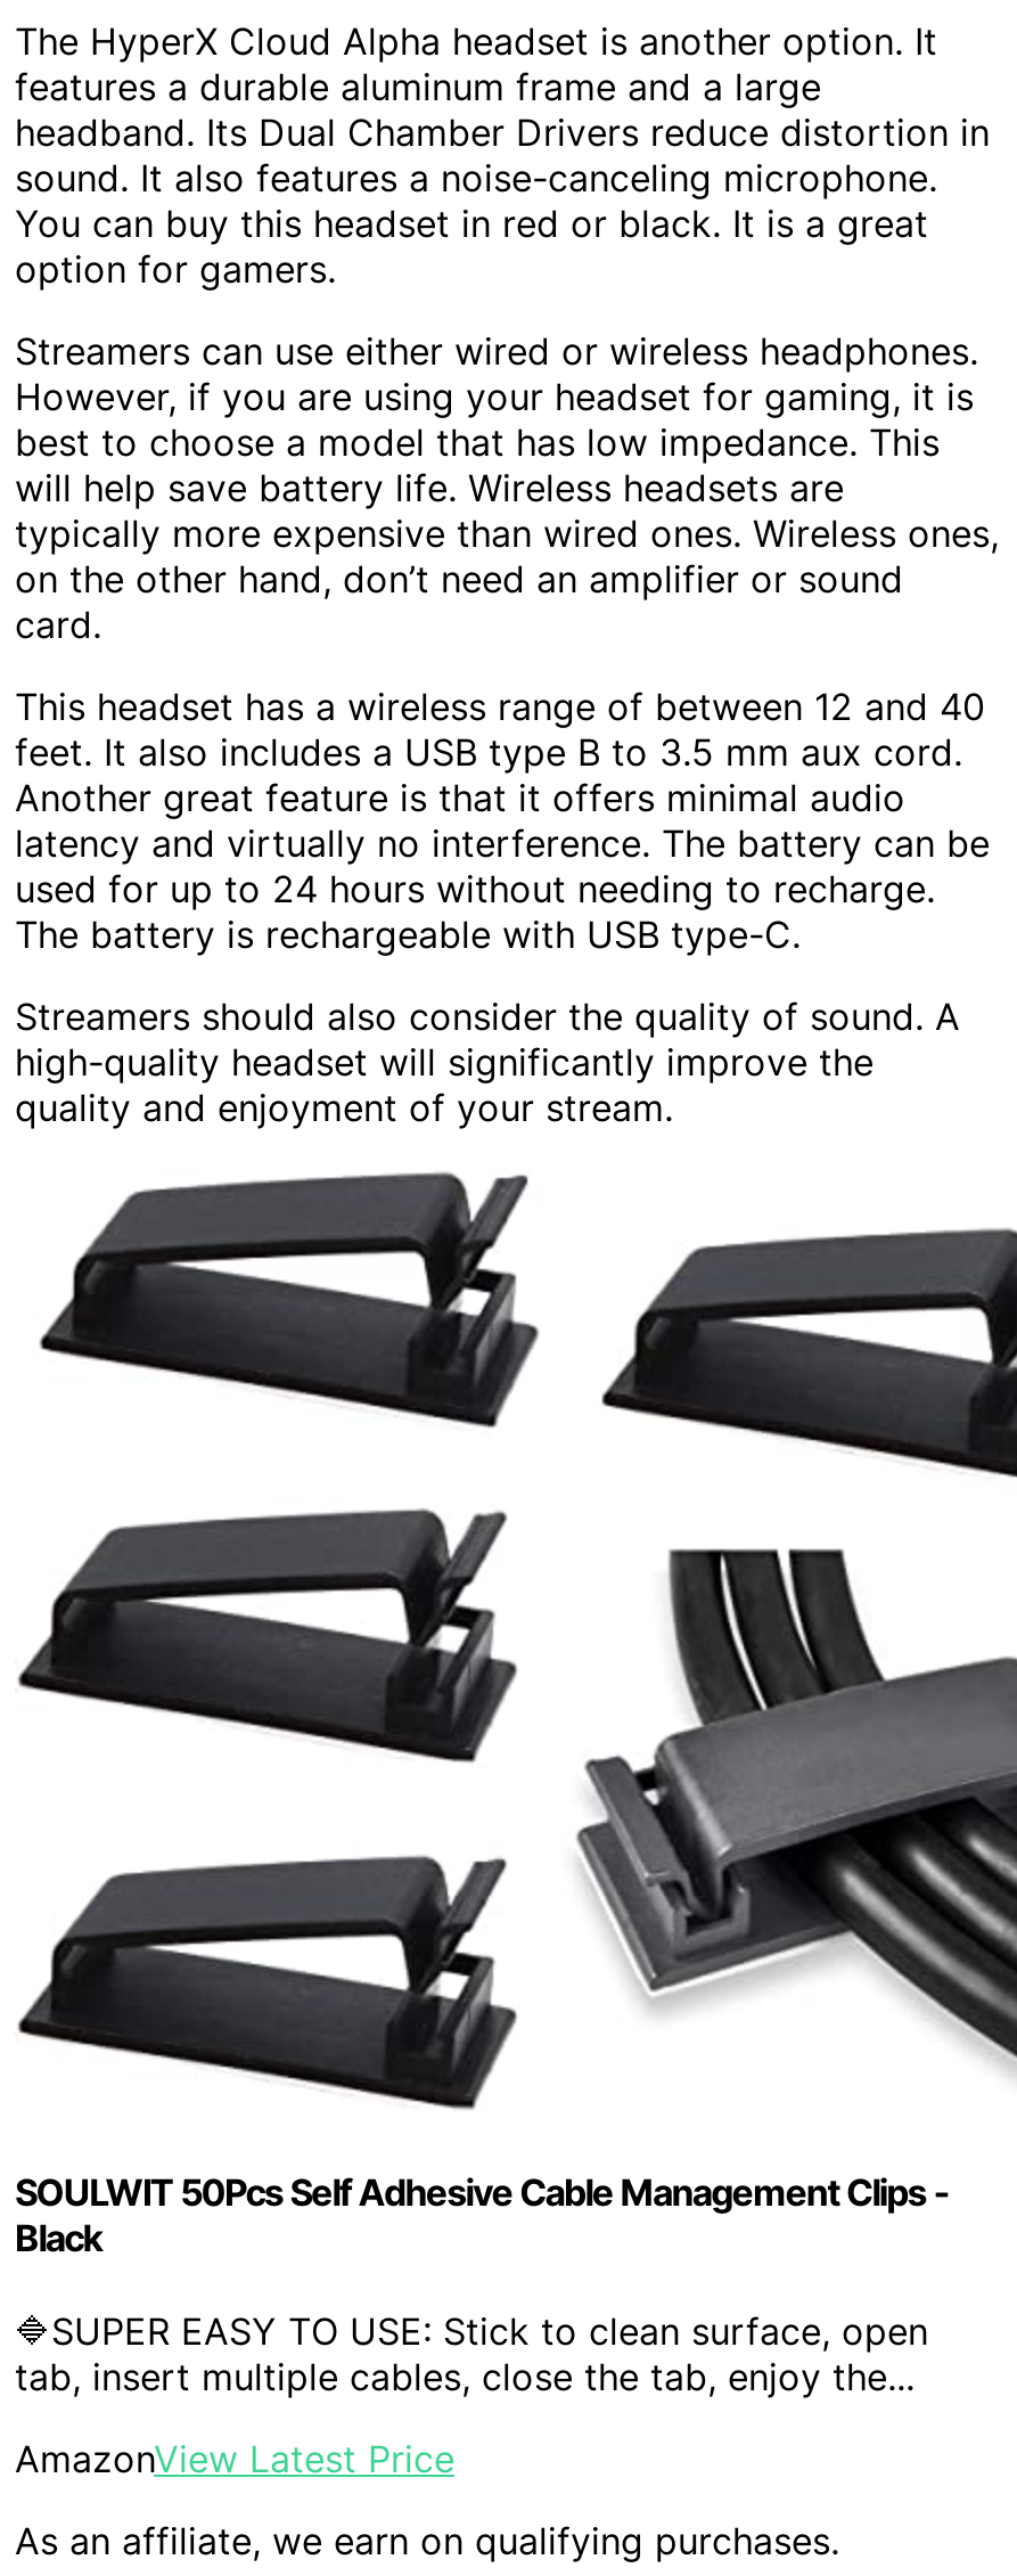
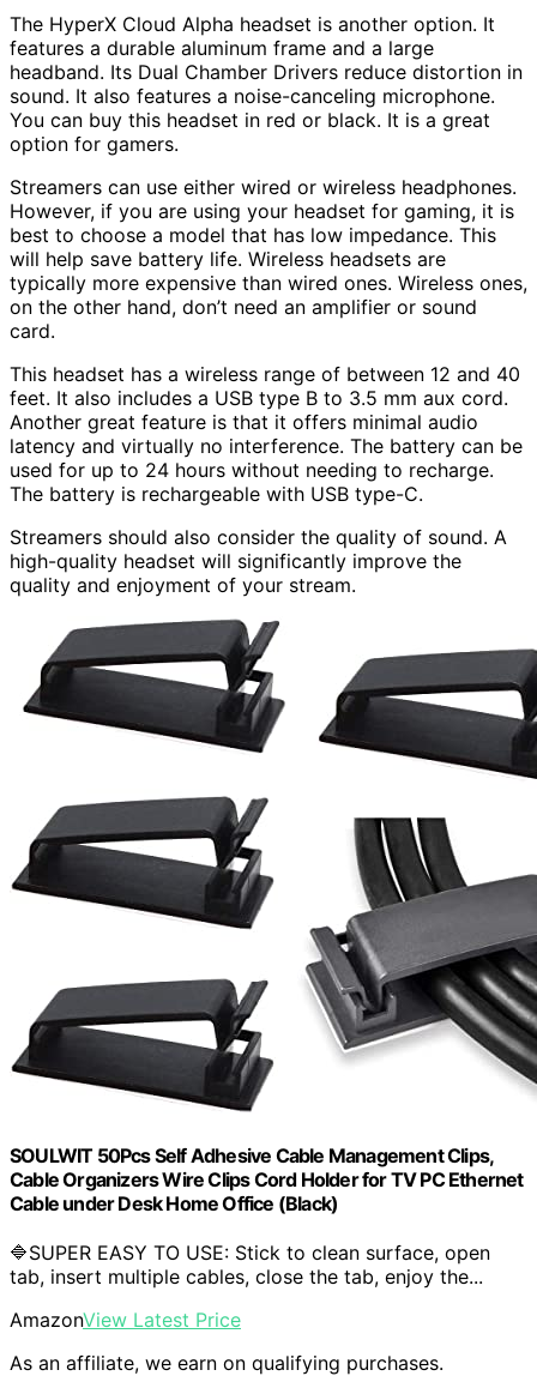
- SOULWIT 50Pcs Self Adhesive Cable Management Clips -
- Black
+ SOULWIT 50Pcs Self Adhesive Cable Management Clips,
+ Cable Organizers Wire Clips Cord Holder for TV PC Ethernet
+ Cable under Desk Home Office (Black)
